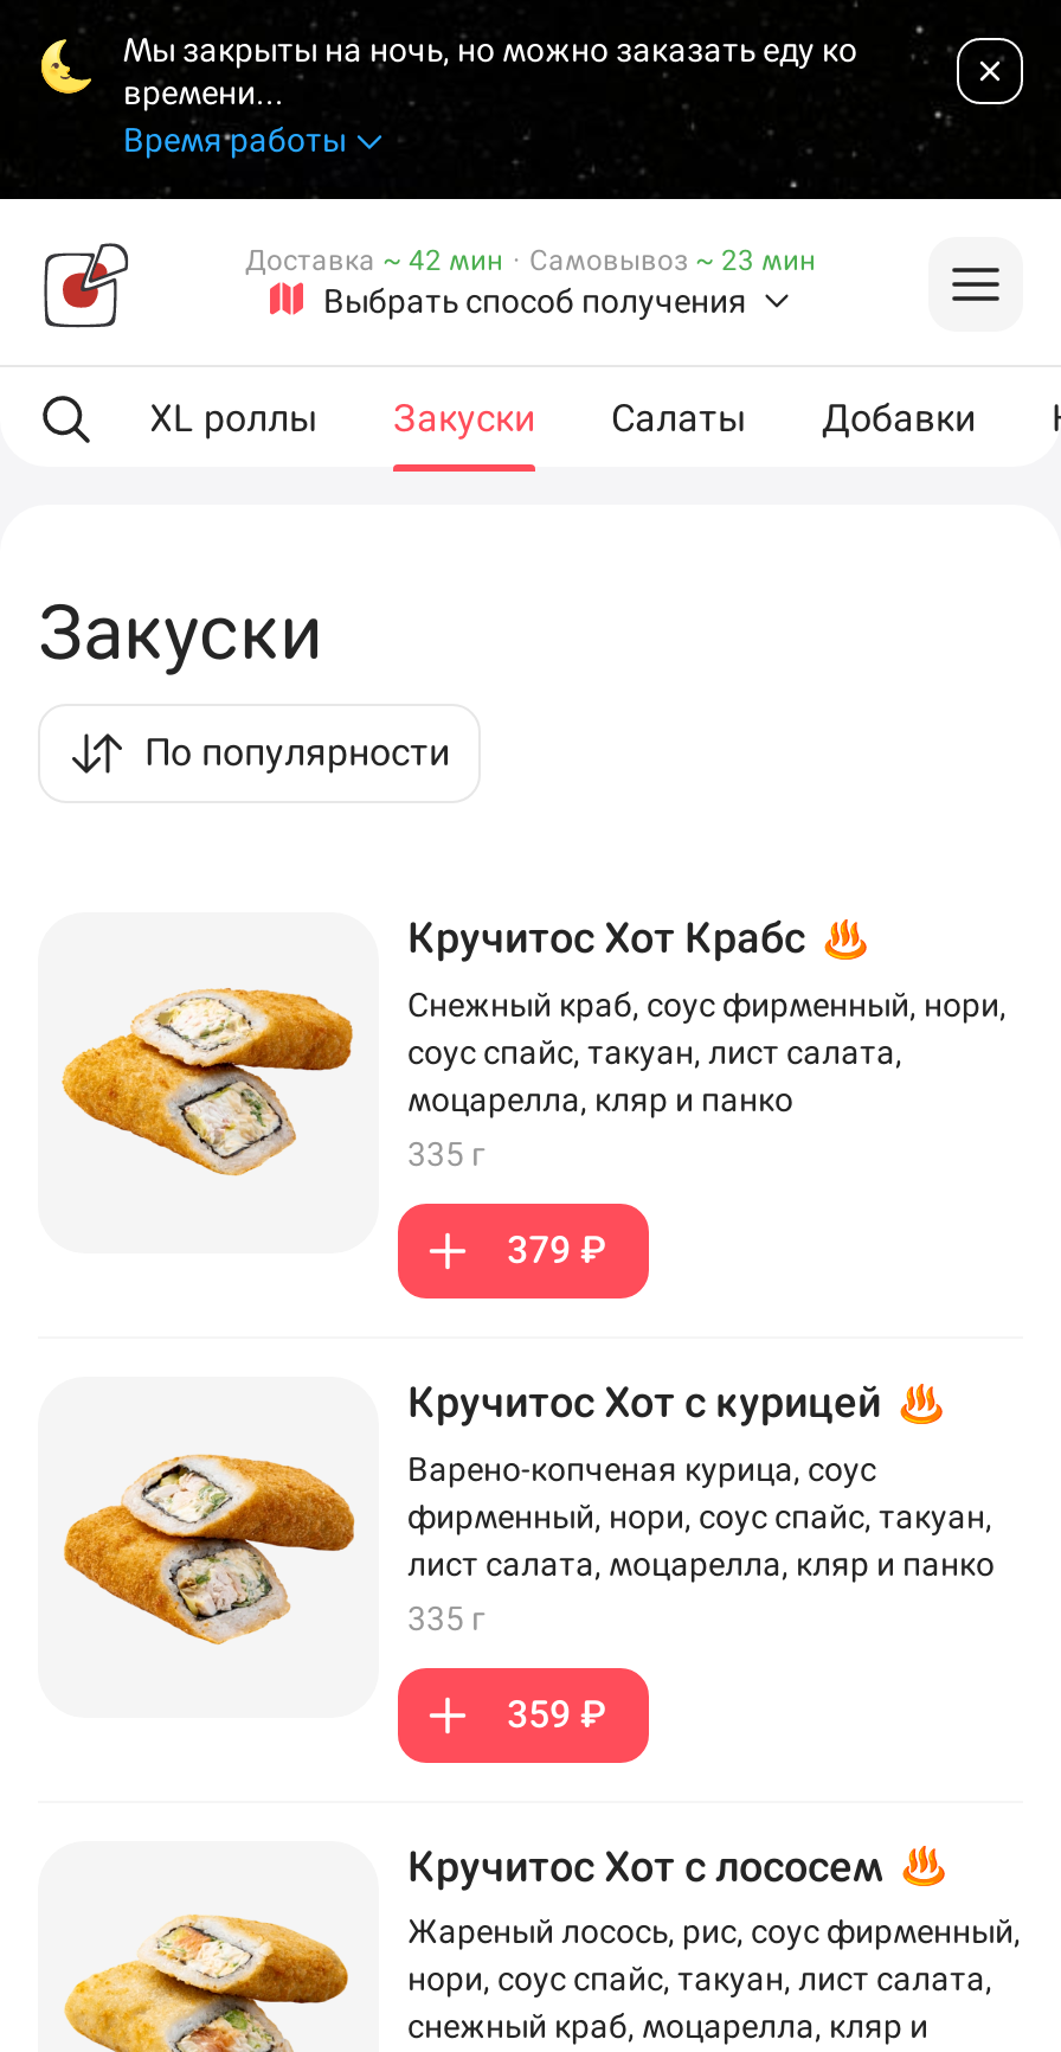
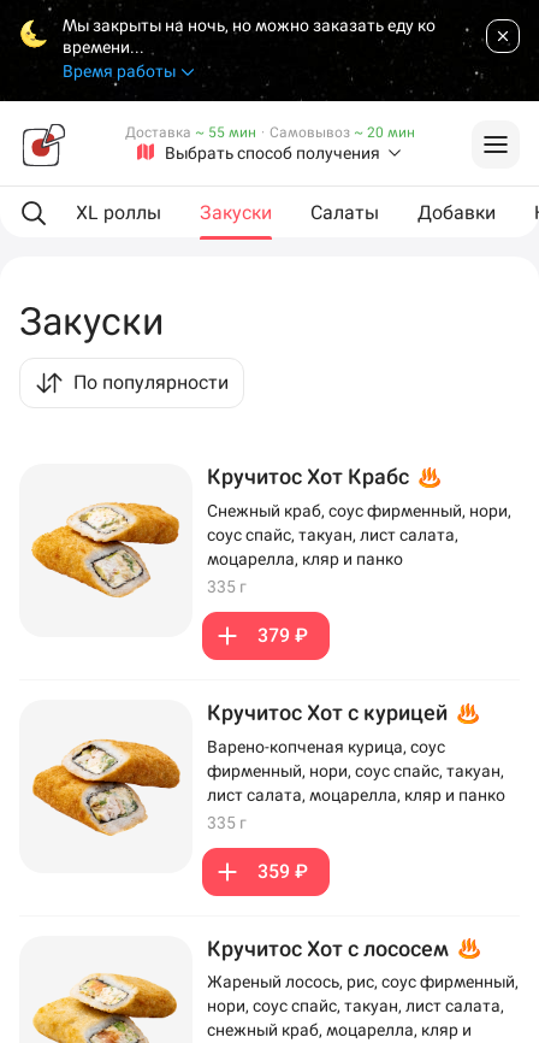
- Доставка ~ 42 мин · Самовывоз ~ 23 мин
+ Доставка ~ 55 мин · Самовывоз ~ 20 мин
